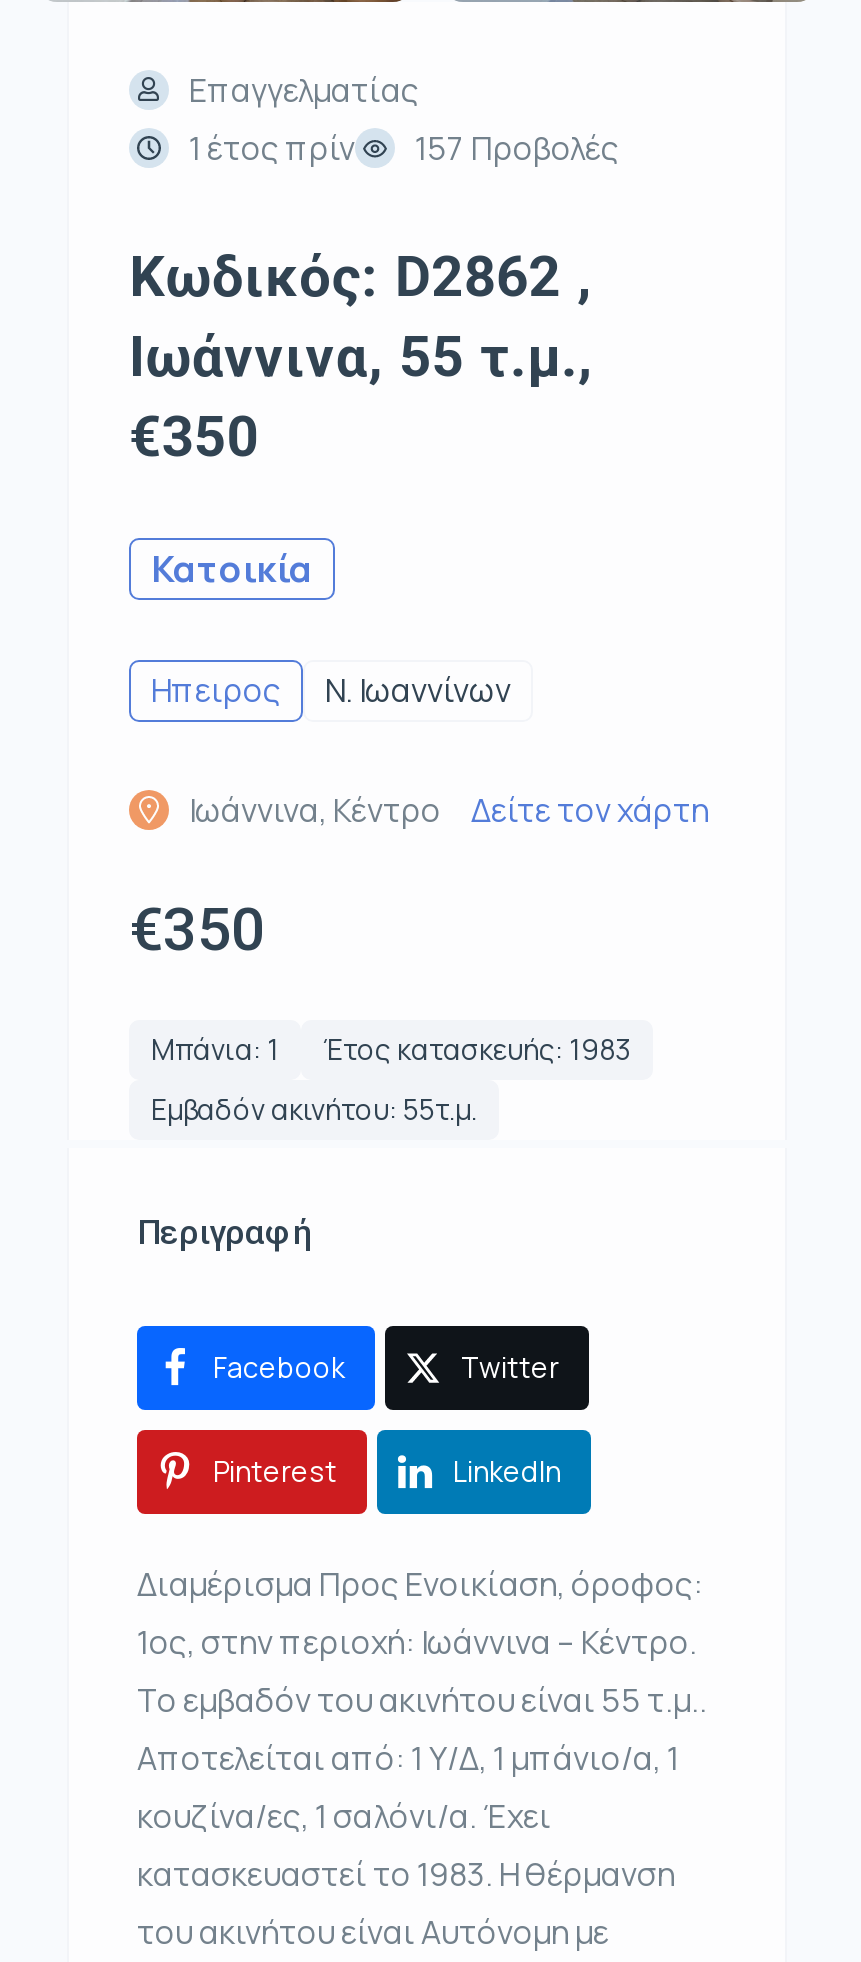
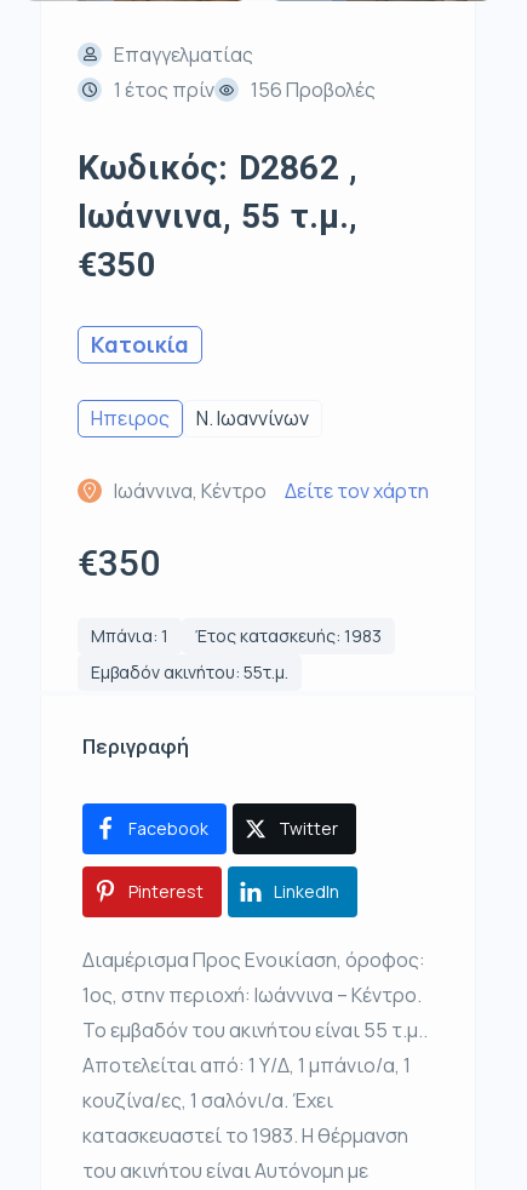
- 1 έτος πρίν 157 Προβολές
+ 1 έτος πρίν 156 Προβολές
